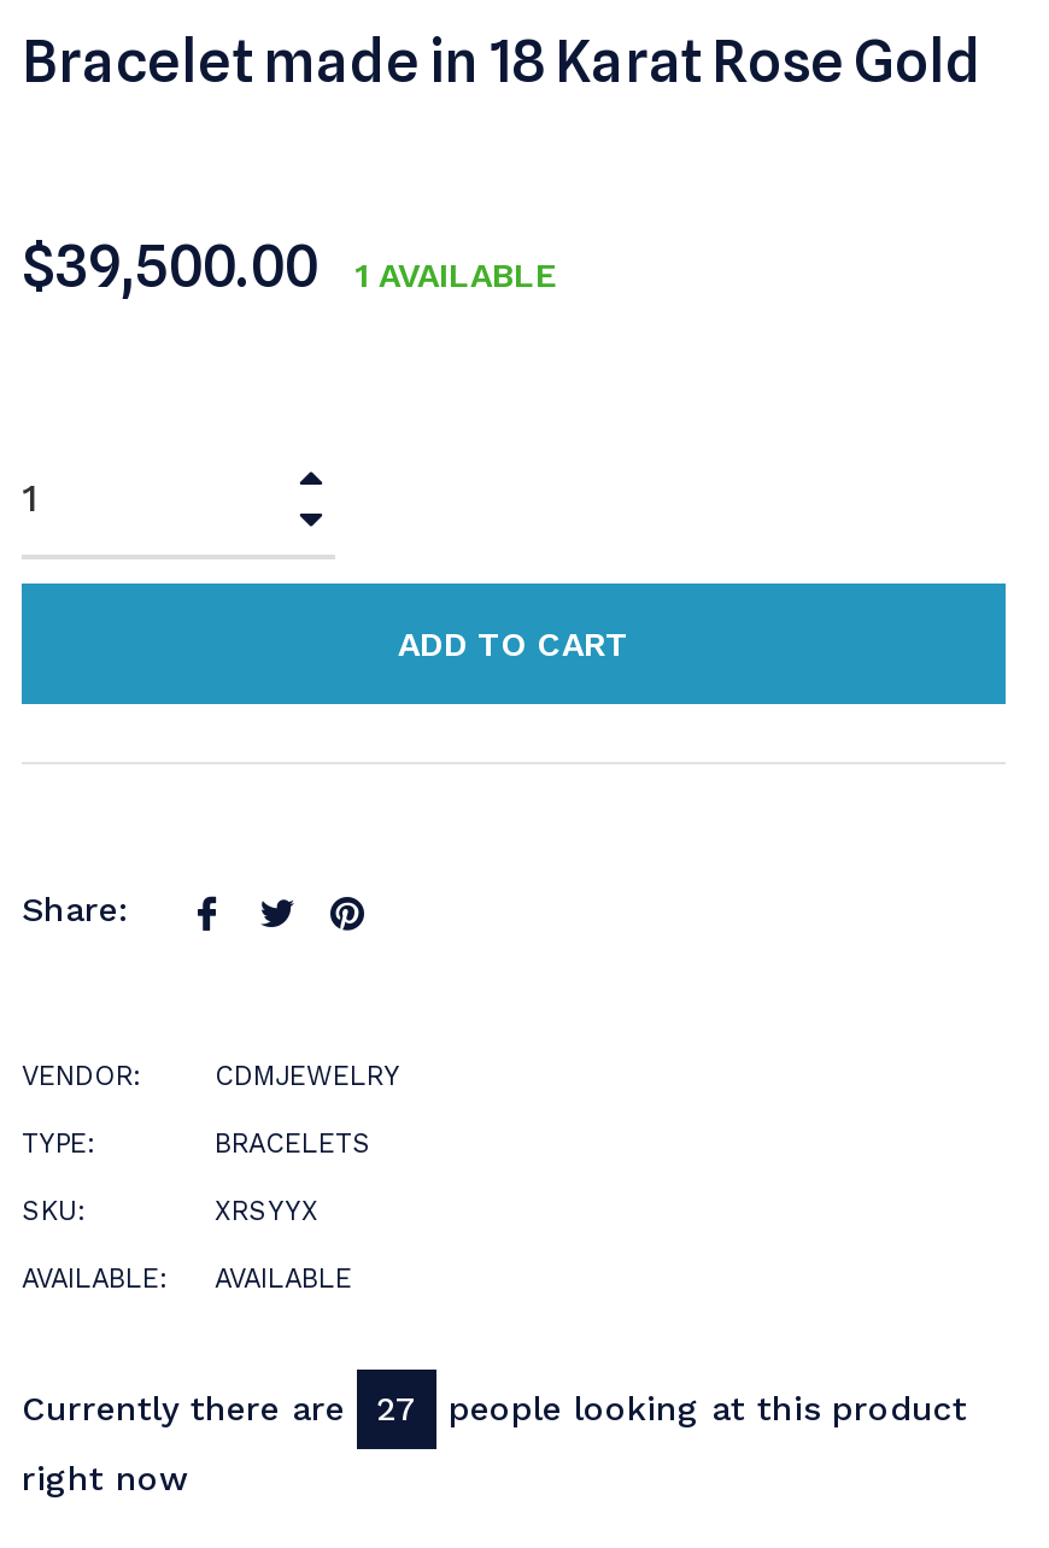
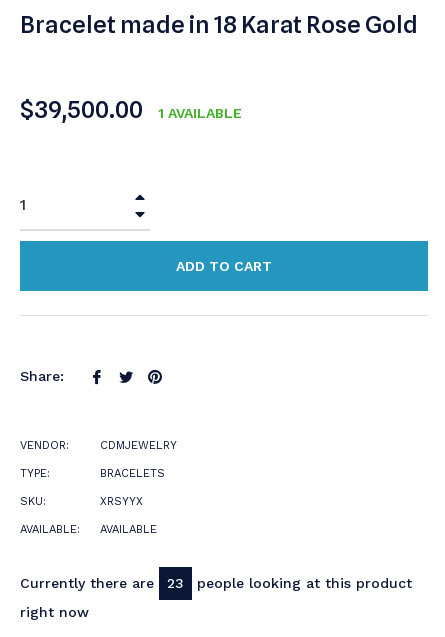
- Currently there are 27 people looking at this product
+ Currently there are 23 people looking at this product
